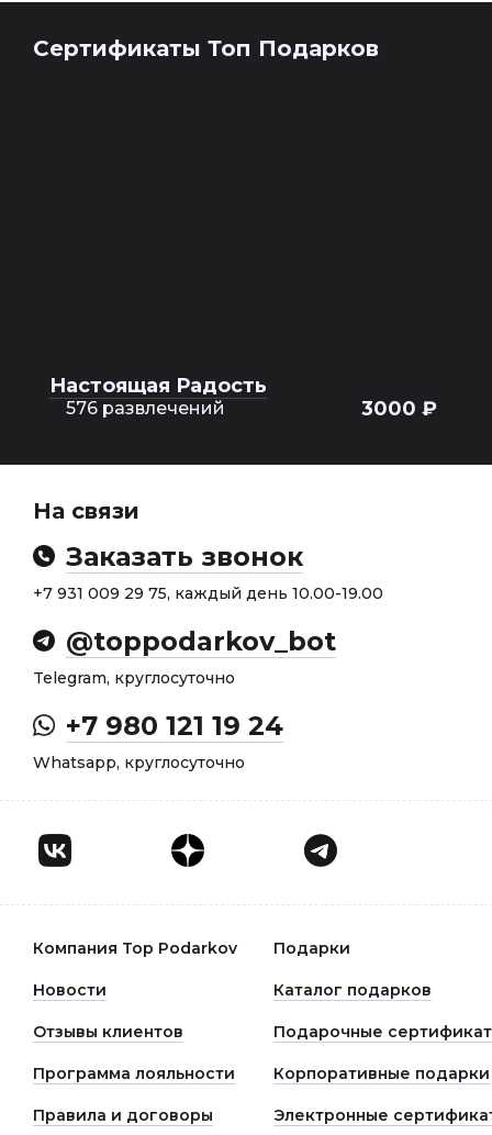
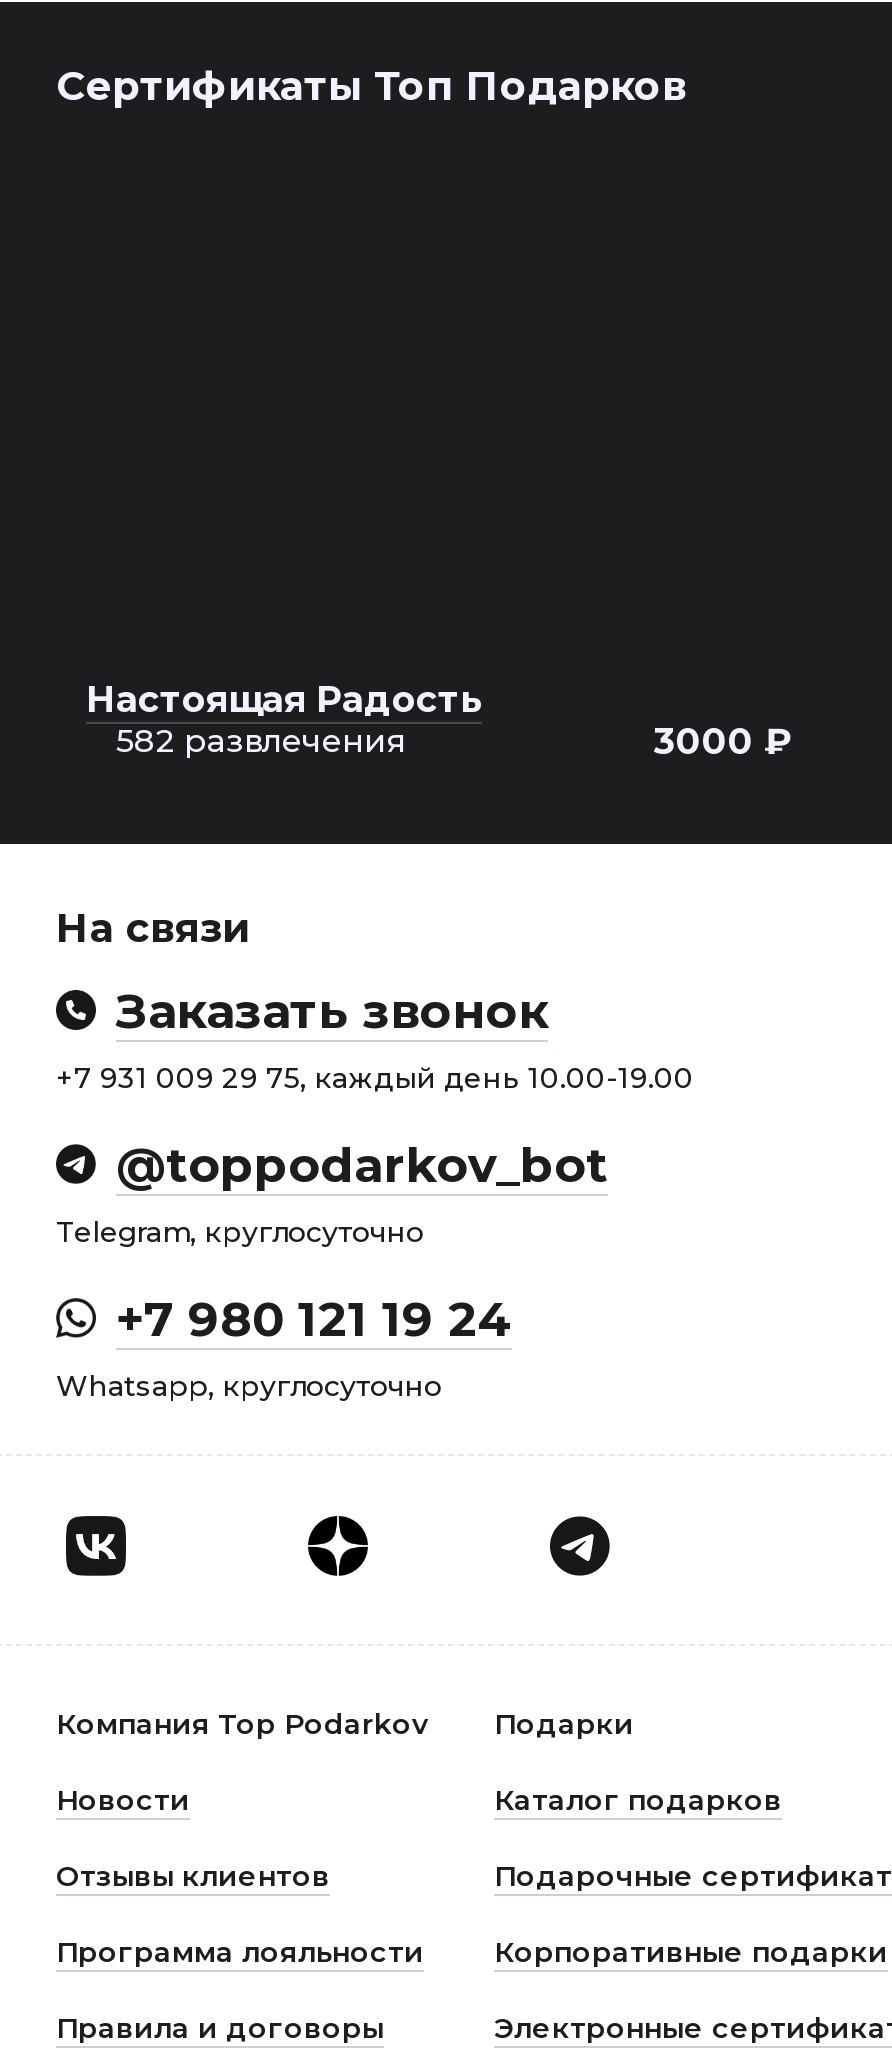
- 576 развлечений
+ 582 развлечения
